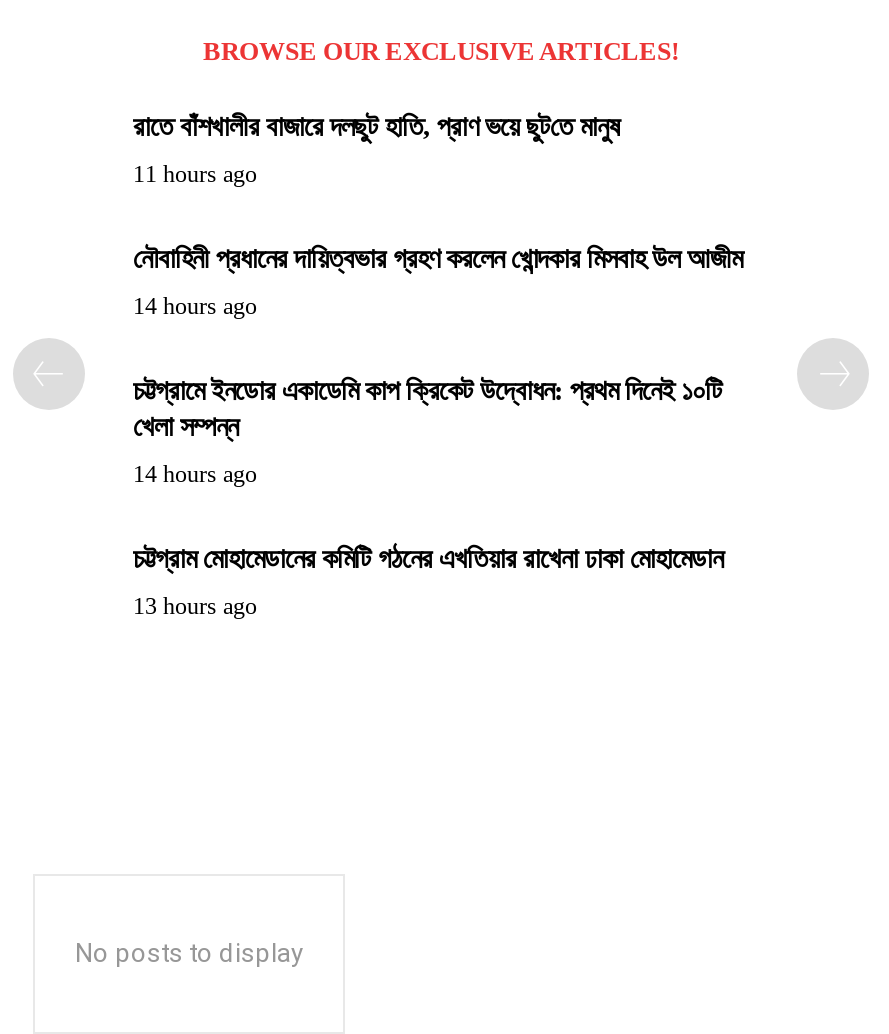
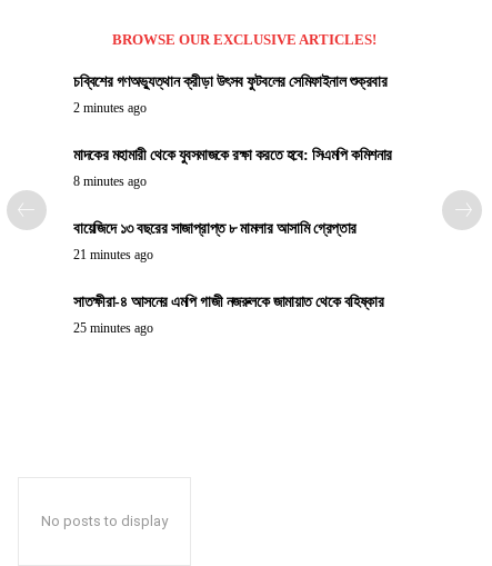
- রাতে বাঁশখালীর বাজারে দলছুট হা‌তি, প্রাণ ভয়ে ছুট‌তে মানুষ
+ চব্বিশের গণঅভ্যুত্থান ক্রীড়া উৎসব ফুটবলের সেমিফাইনাল শুক্রবার

- 11 hours ago
+ 2 minutes ago

- নৌবাহিনী প্রধানের দায়িত্বভার গ্রহণ করলেন খোন্দকার মিসবাহ উল আজীম
+ মাদকের মহামারী থেকে যুবসমাজকে রক্ষা করতে হবে: সিএমপি কমিশনার

- 14 hours ago
+ 8 minutes ago

- চট্টগ্রামে ইনডোর একাডেমি কাপ ক্রিকেট উদ্বোধন: প্রথম দিনেই ১০টি
- খেলা সম্পন্ন
+ বায়েজিদে ১৩ বছরের সাজাপ্রাপ্ত ৮ মামলার আসামি গ্রেপ্তার

- 14 hours ago
+ 21 minutes ago

- চট্টগ্রাম মোহামেডানের কমিটি গঠনের এখতিয়ার রাখেনা ঢাকা মোহামেডান
+ সাতক্ষীরা-৪ আসনের এমপি গাজী নজরুলকে জামায়াত থেকে বহিষ্কার

- 13 hours ago
+ 25 minutes ago
